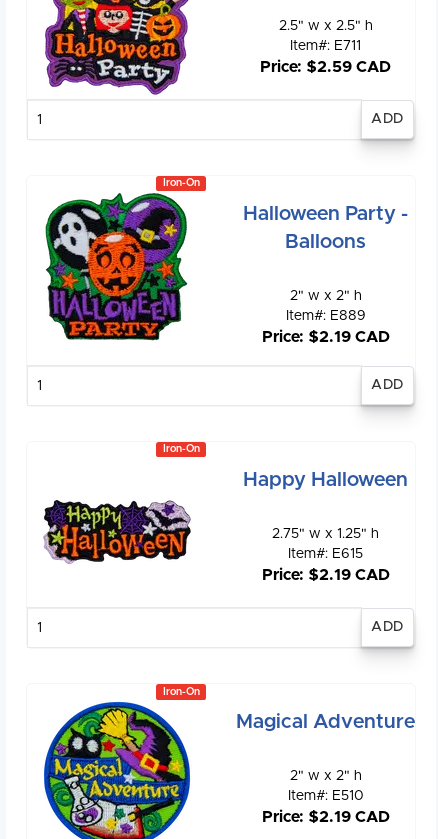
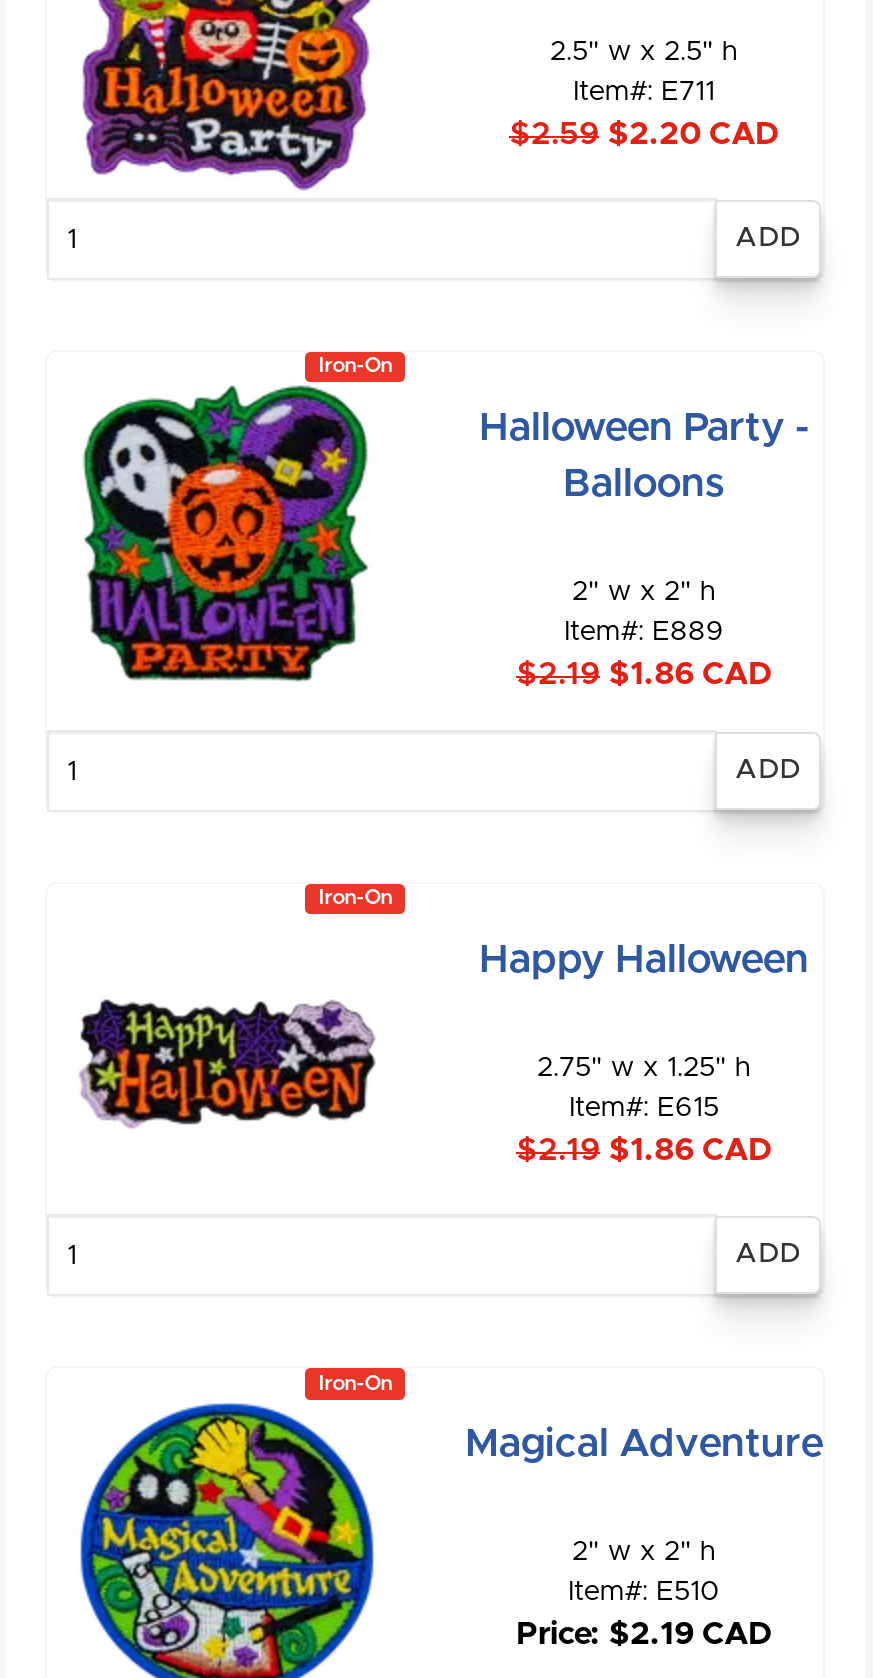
- Price: $2.59 CAD
+ $2.59 $2.20 CAD

- Price: $2.19 CAD
+ $2.19 $1.86 CAD

- Price: $2.19 CAD
+ $2.19 $1.86 CAD
